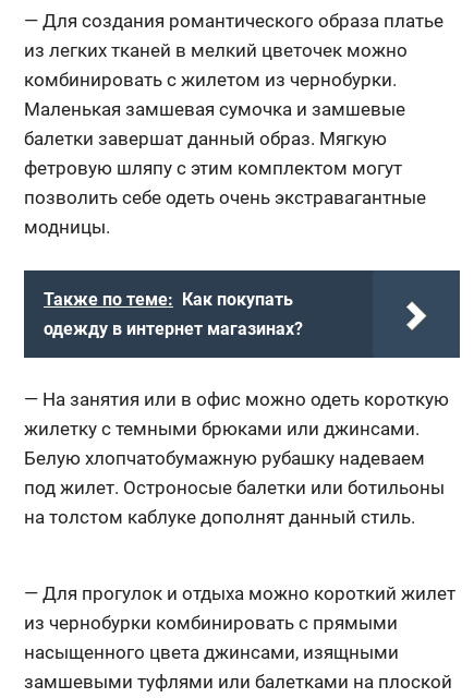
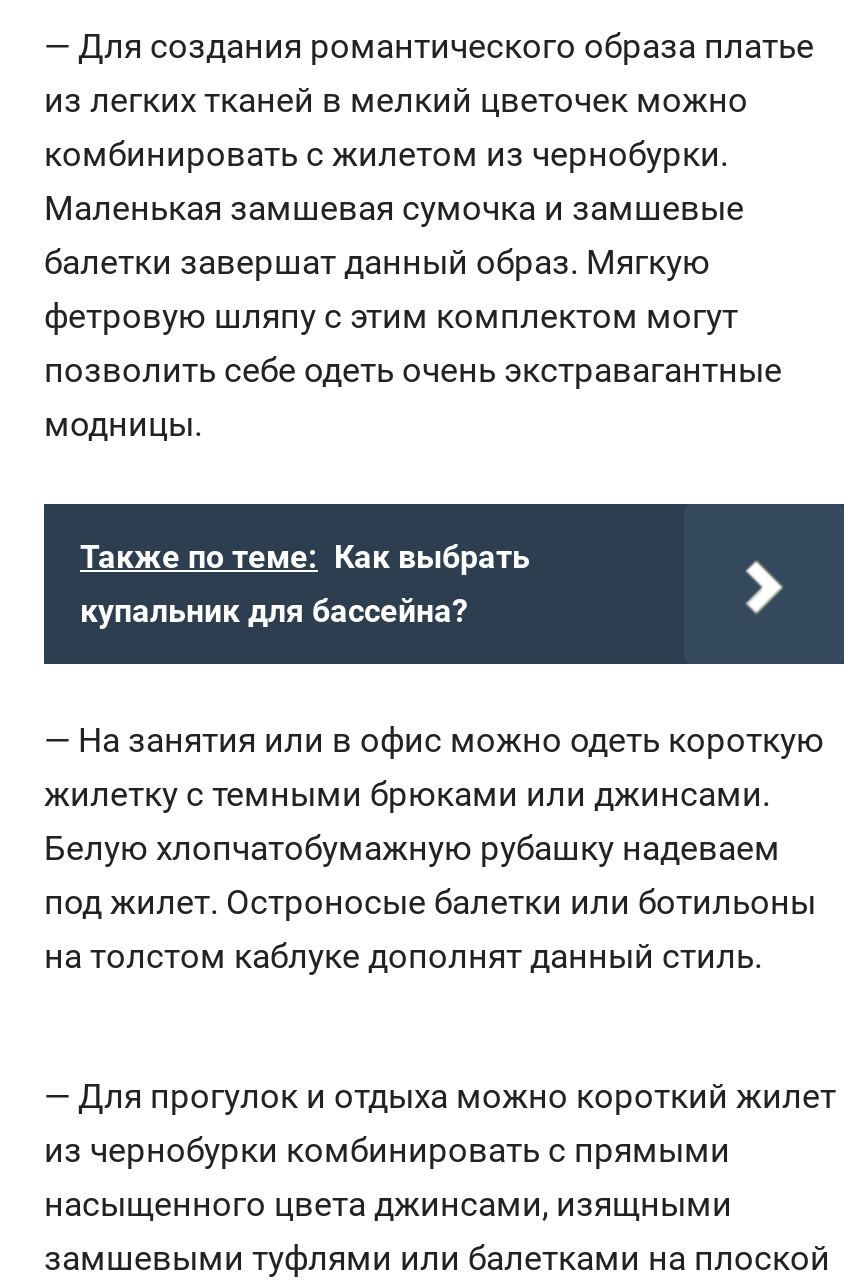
- Также по теме: Как покупать
- одежду в интернет магазинах?
+ Также по теме: Как выбрать
+ купальник для бассейна?
